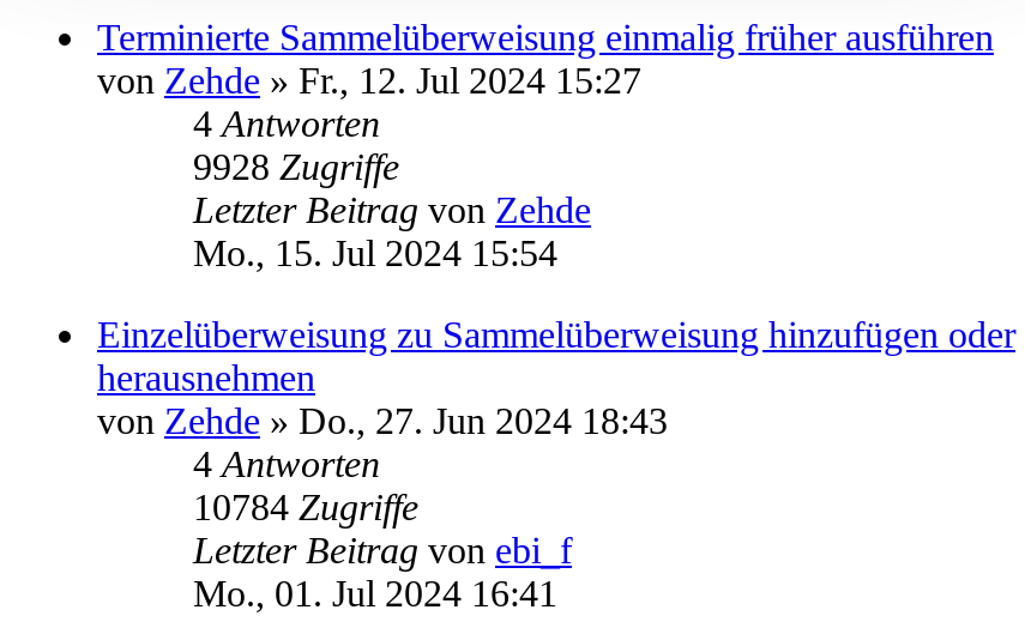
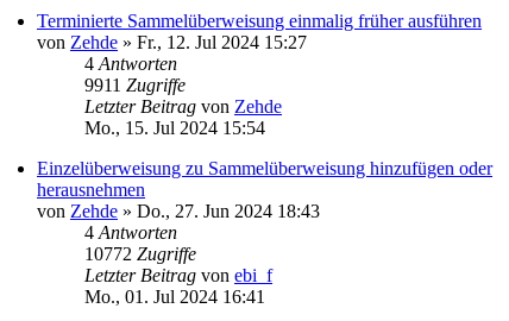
- 9928 Zugriffe
+ 9911 Zugriffe

- 10784 Zugriffe
+ 10772 Zugriffe
